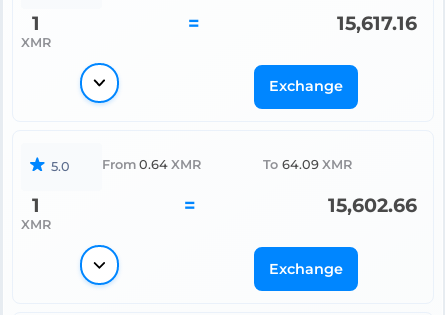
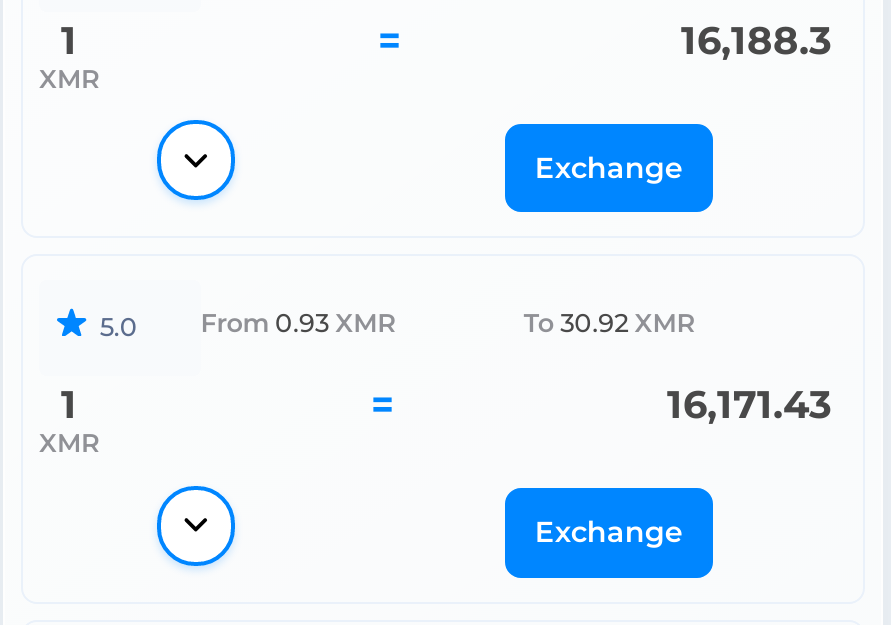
- 15,617.16
+ 16,188.3

- From 0.64 XMR
+ From 0.93 XMR

- To 64.09 XMR
+ To 30.92 XMR

- 15,602.66
+ 16,171.43
